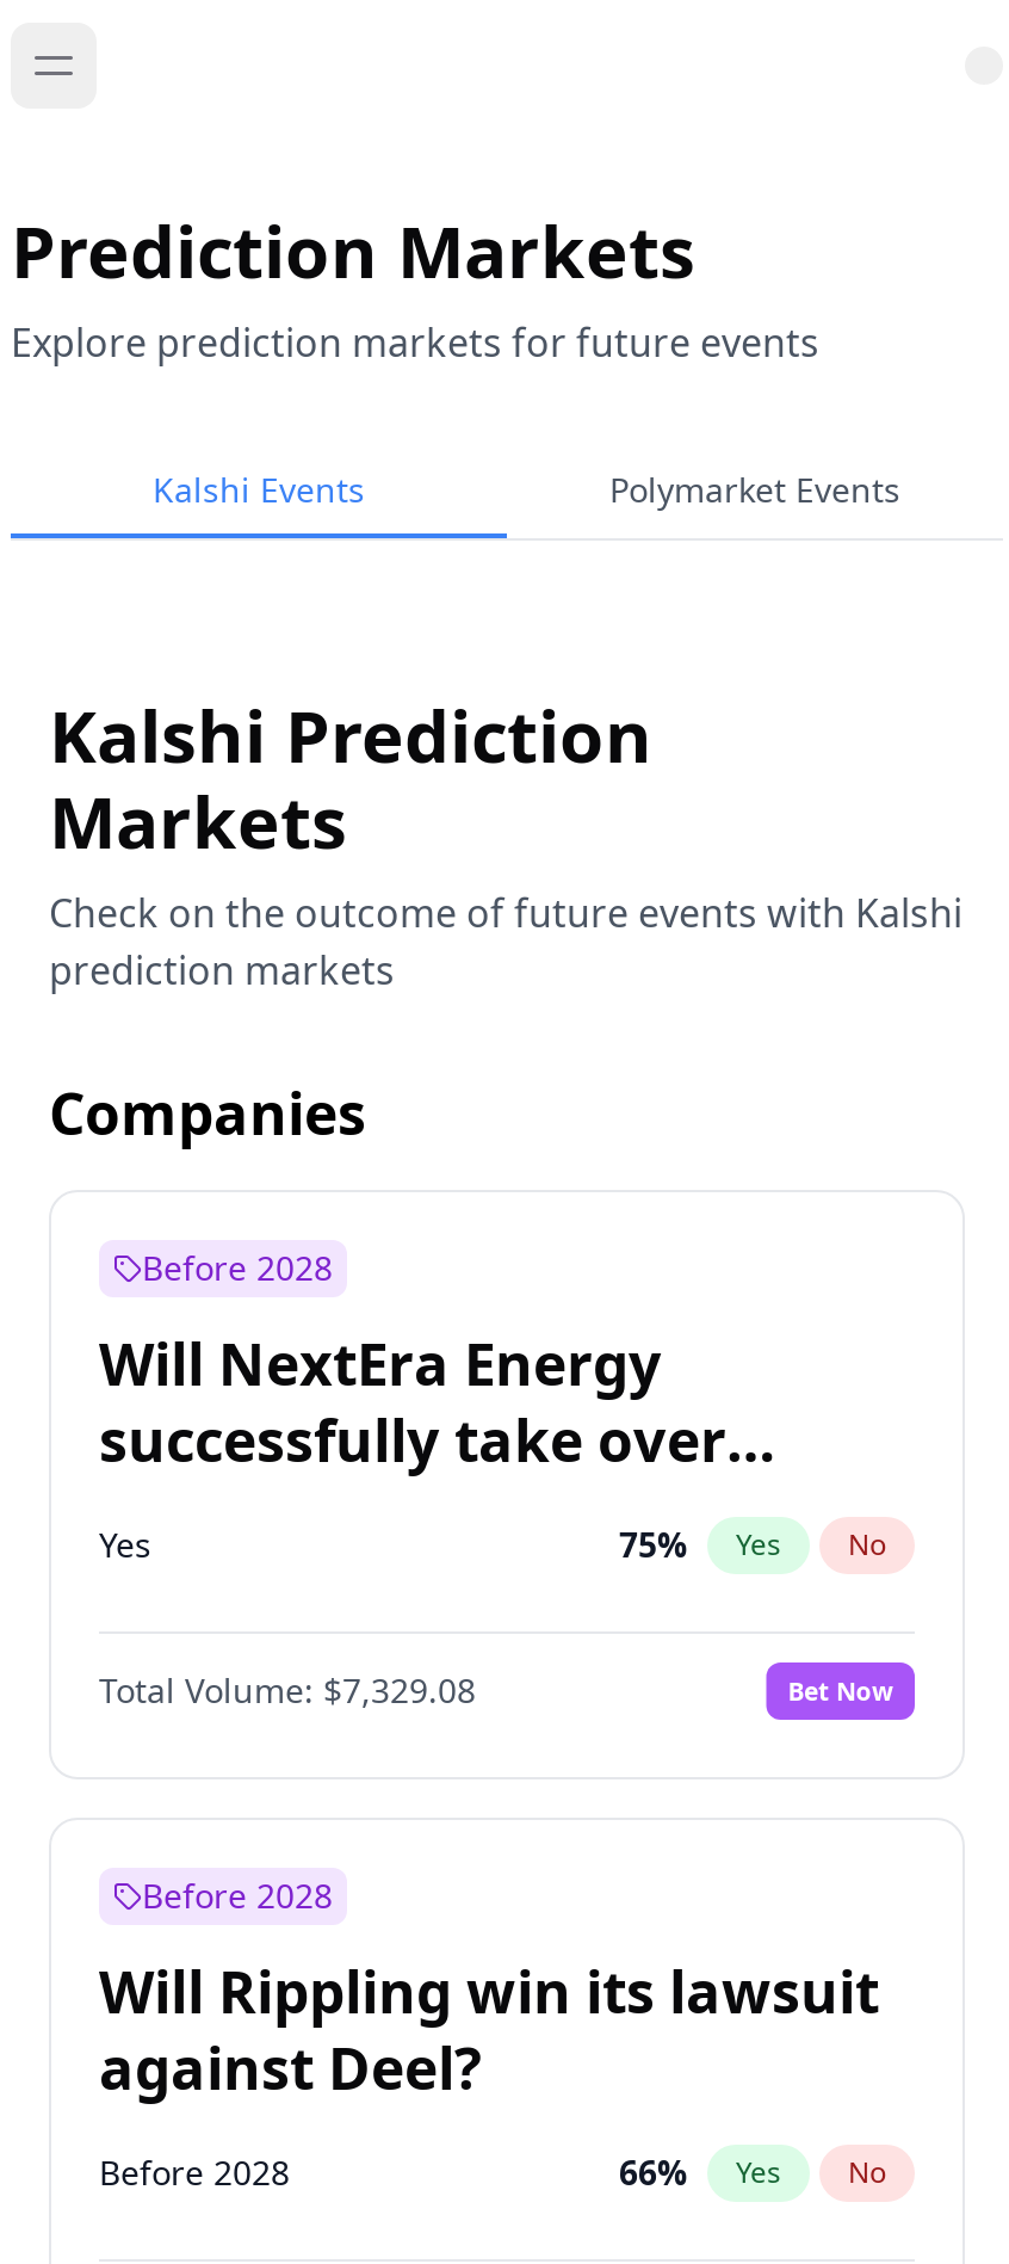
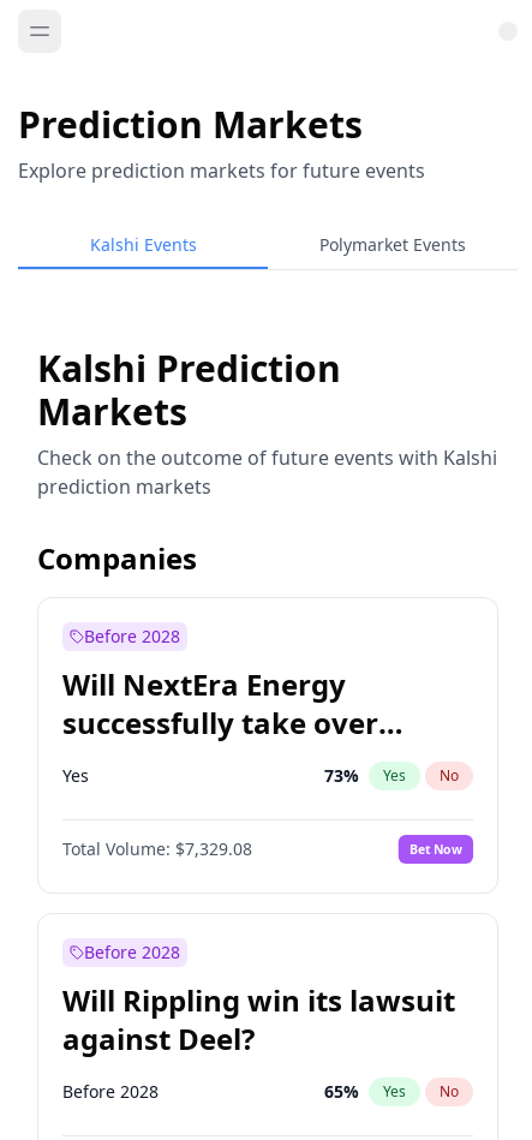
- 75%
+ 73%

- 66% Yes No
+ 65% Yes No
